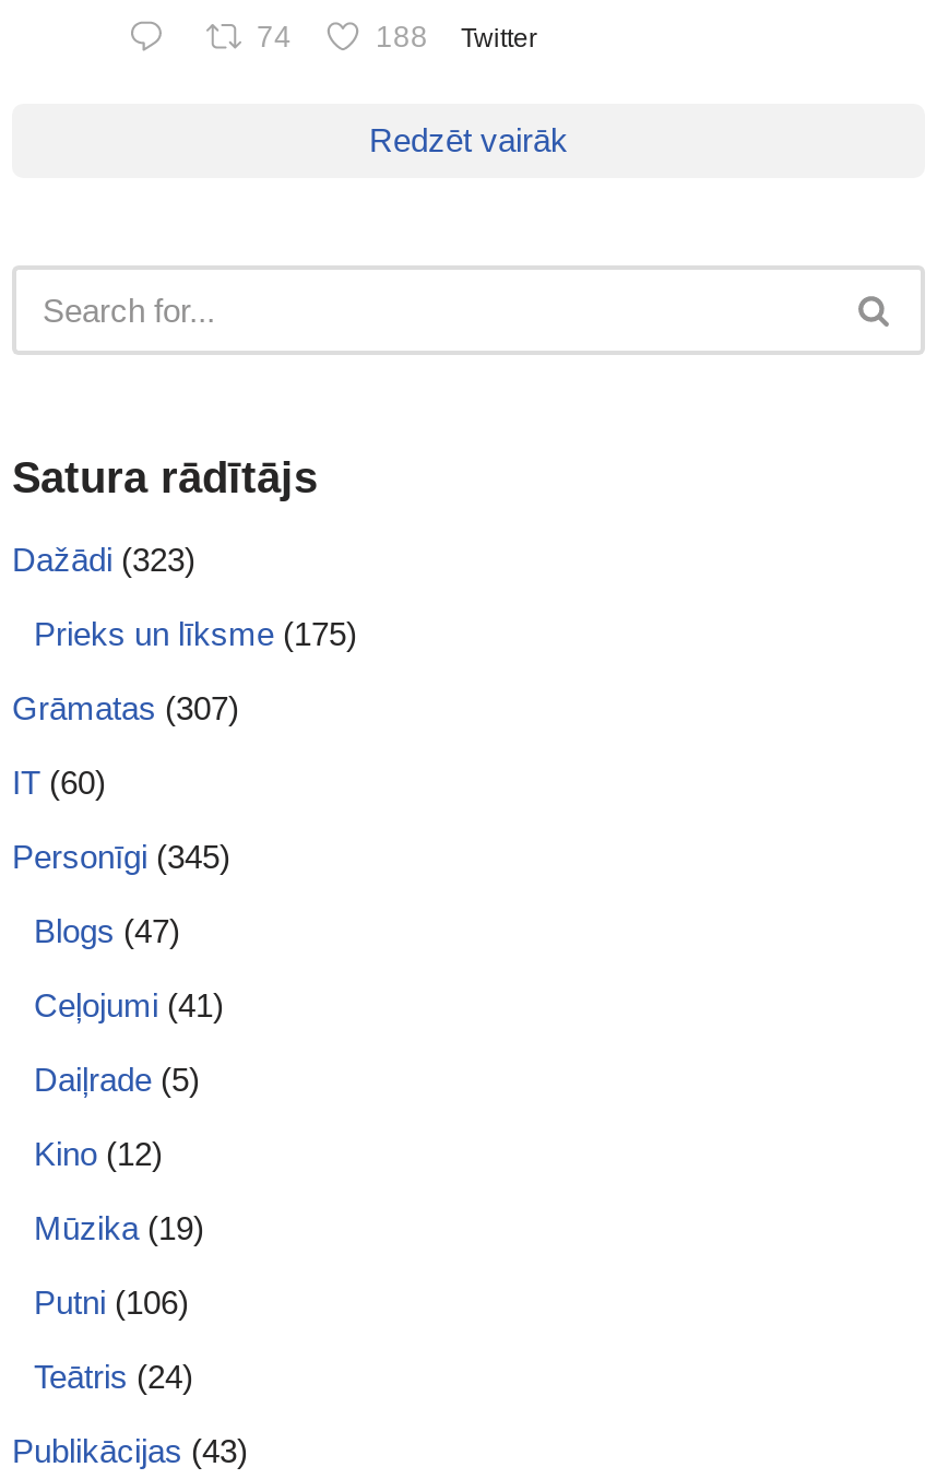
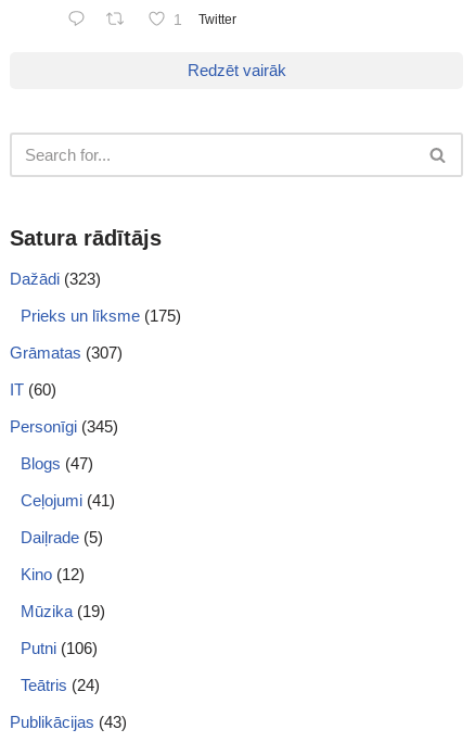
- 74
- 188
+ 1
